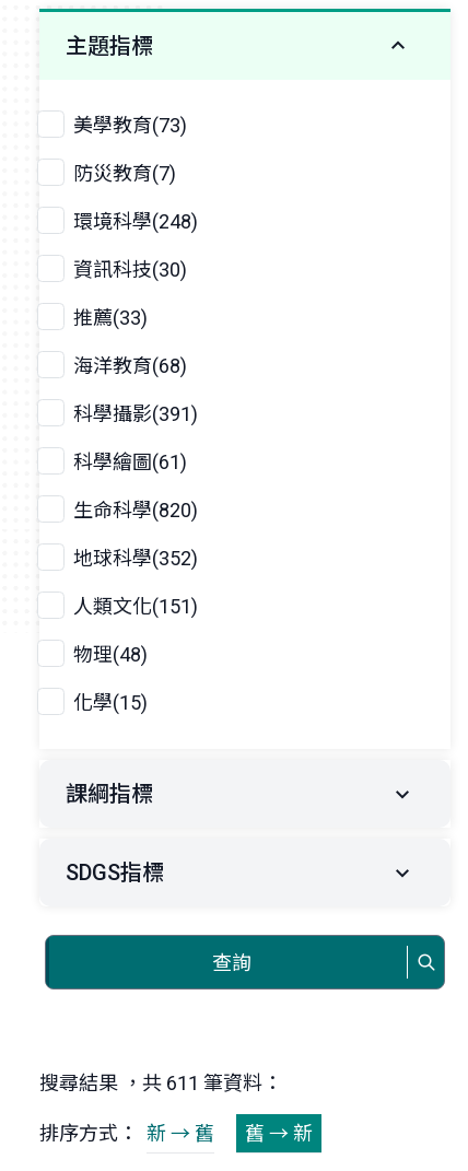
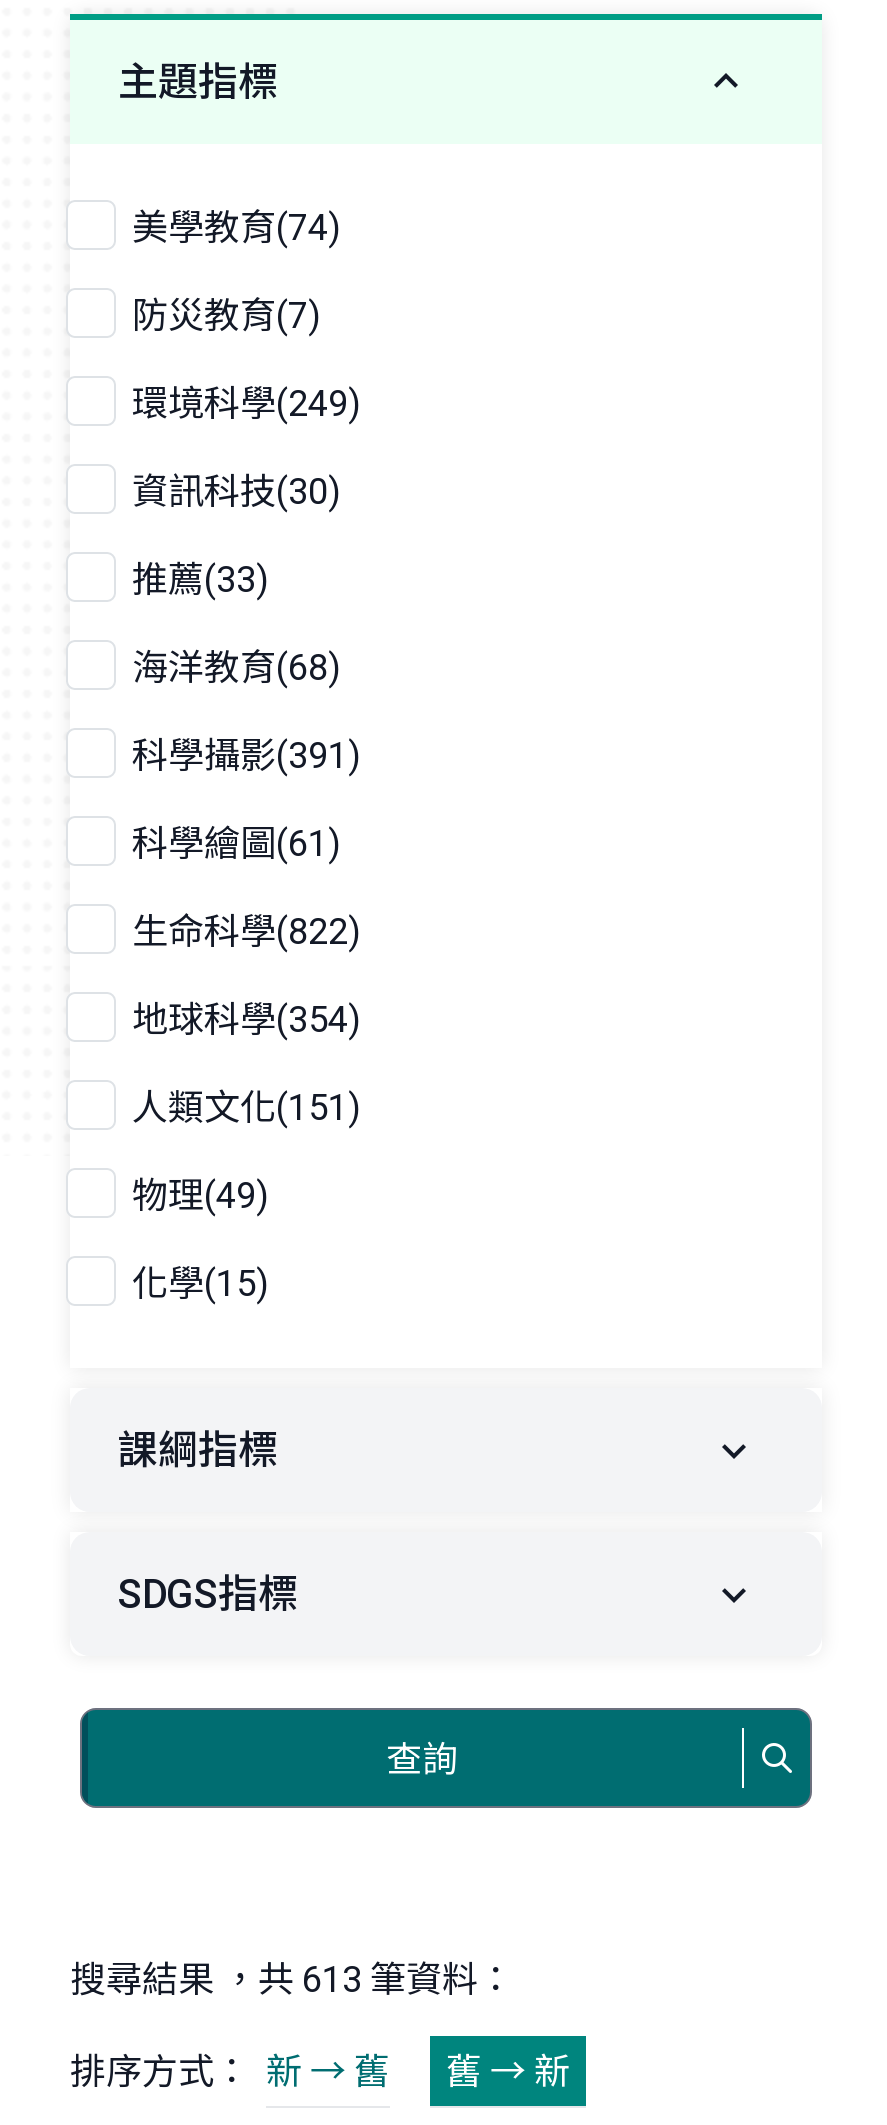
- 美學教育(73)
+ 美學教育(74)

- 環境科學(248)
+ 環境科學(249)

- 生命科學(820)
+ 生命科學(822)

- 地球科學(352)
+ 地球科學(354)

- 物理(48)
+ 物理(49)

- 搜尋結果 ，共 611 筆資料：
+ 搜尋結果 ，共 613 筆資料：
